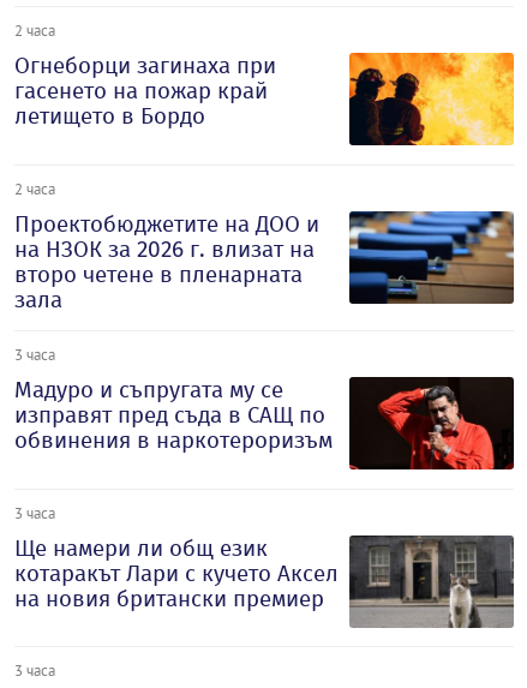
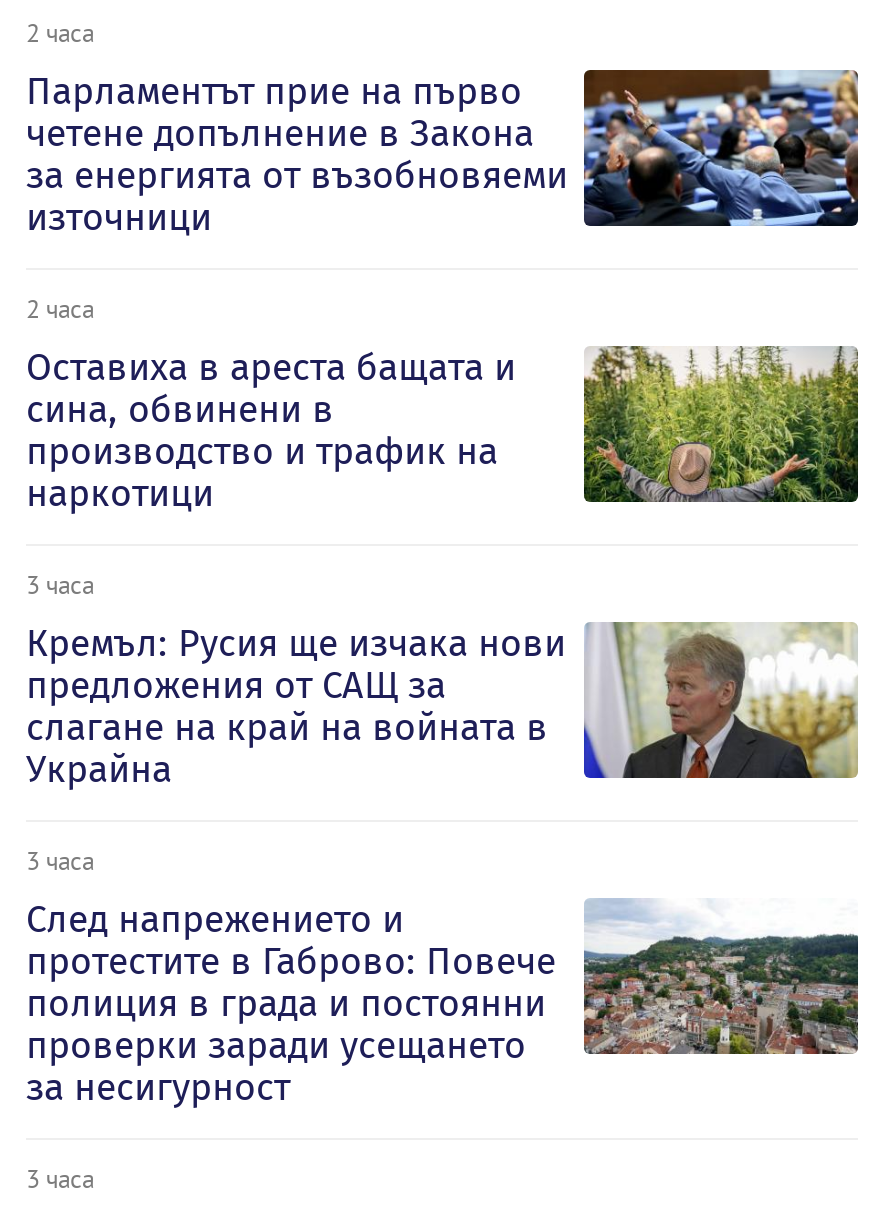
- Огнеборци загинаха при
- гасенето на пожар край
- летището в Бордо
+ Парламентът прие на първо
+ четене допълнение в Закона
+ за енергията от възобновяеми
+ източници

- [image]
+ [image]

- [image]
- Проектобюджетите на ДОО и
- на НЗОК за 2026 г. влизат на
- второ четене в пленарната
- зала
+ [image]
+ Оставиха в ареста бащата и
+ сина, обвинени в
+ производство и трафик на
+ наркотици

- [image]
- Мадуро и съпругата му се
- изправят пред съда в САЩ по
- обвинения в наркотероризъм
+ [image]
+ Кремъл: Русия ще изчака нови
+ предложения от САЩ за
+ слагане на край на войната в
+ Украйна

- [image]
- Ще намери ли общ език
- котаракът Лари с кучето Аксел
- на новия британски премиер
+ [image]
+ След напрежението и
+ протестите в Габрово: Повече
+ полиция в града и постоянни
+ проверки заради усещането
+ за несигурност
